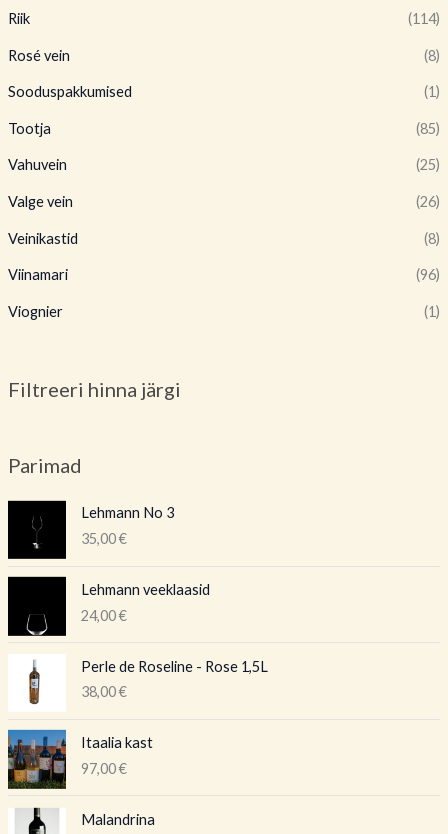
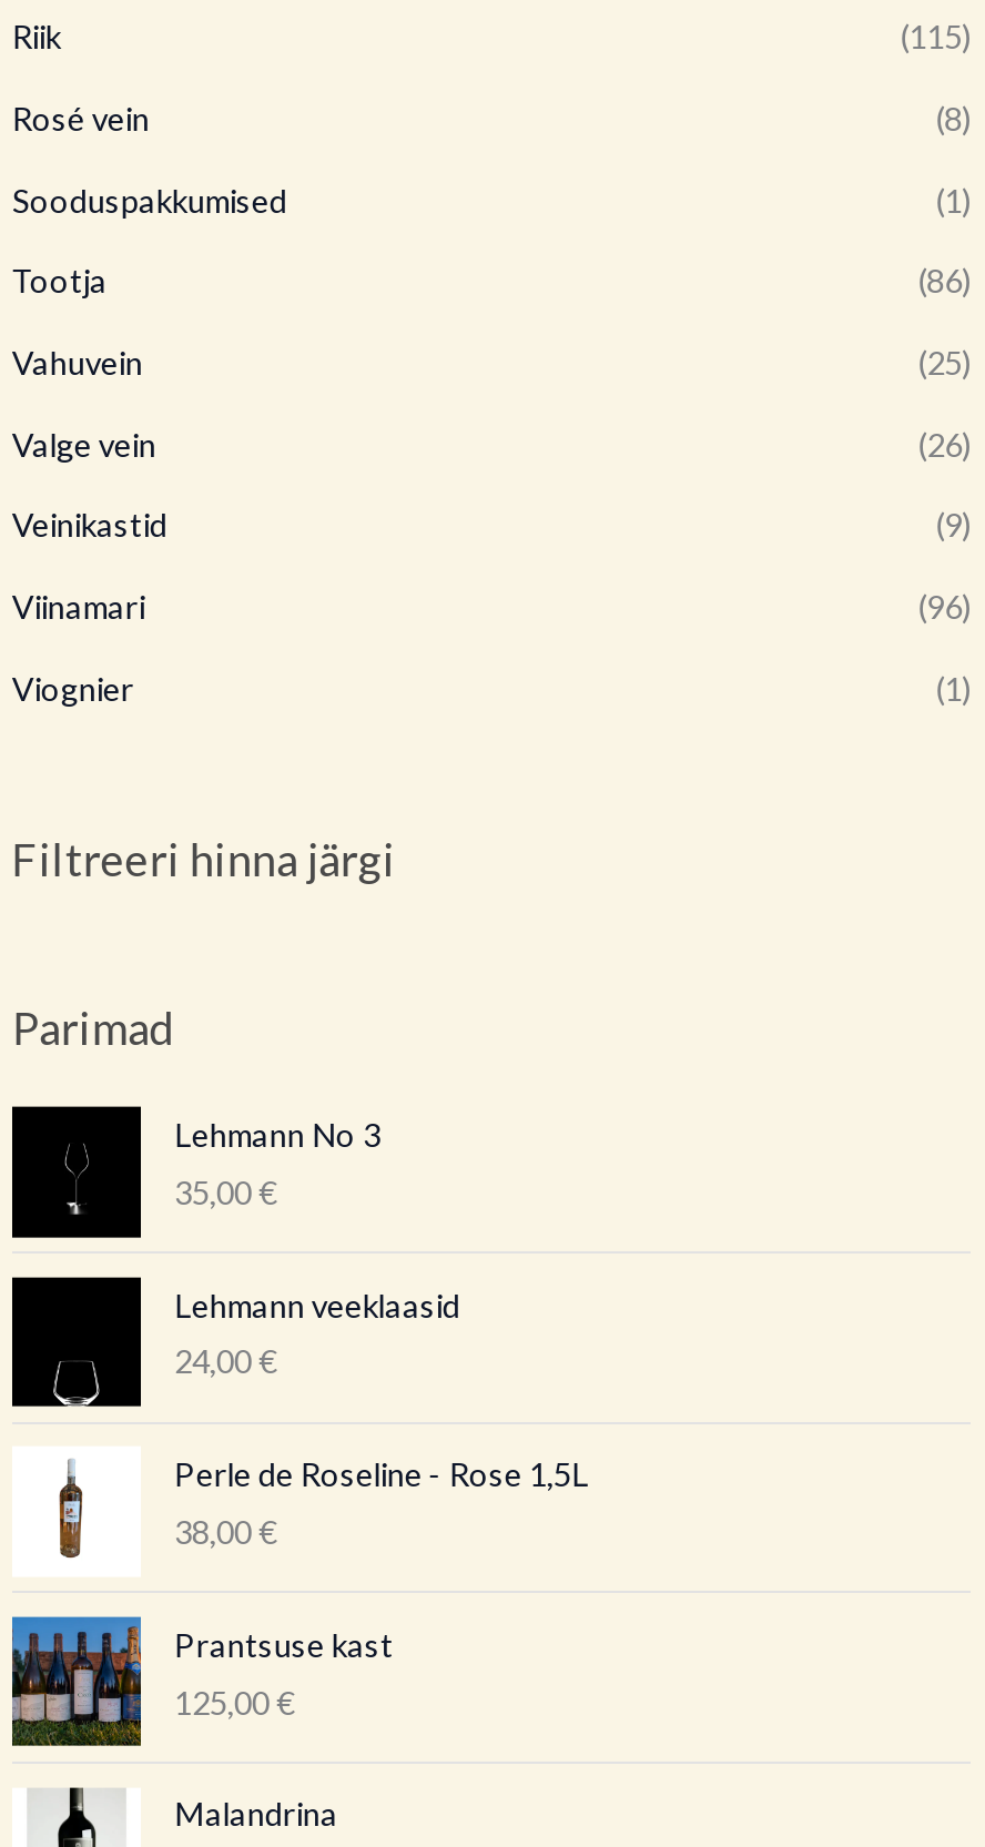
- (114)
+ (115)

- (85)
+ (86)

- (8)
+ (9)

- [image]
- Itaalia kast
+ [image]
+ Prantsuse kast

- 97,00 €
+ 125,00 €
